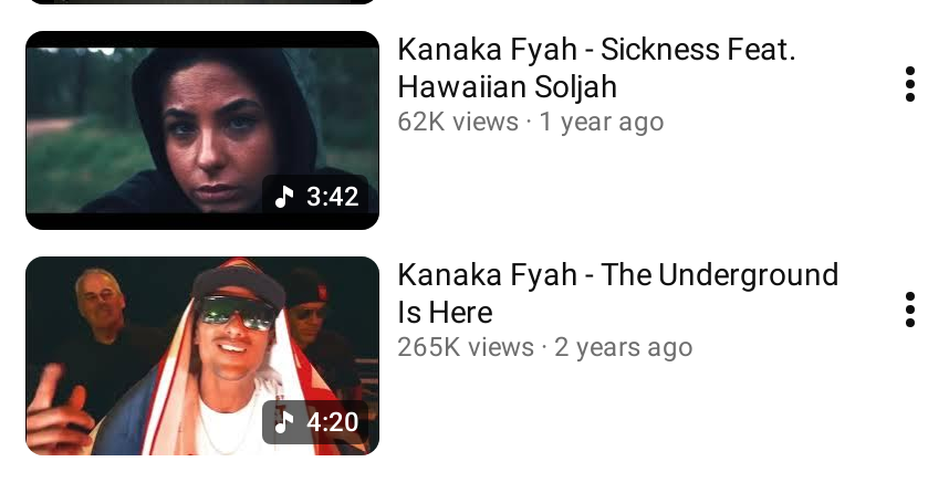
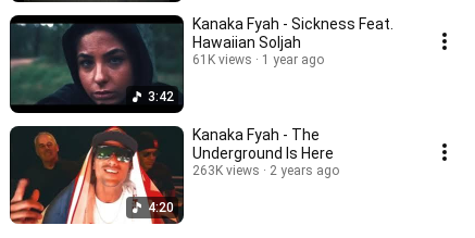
- 62K views 1 year ago
+ 61K views 1 year ago

- Kanaka Fyah - The Underground
- Is Here
- 265K views
+ Kanaka Fyah - The
+ Underground Is Here
+ 263K views
